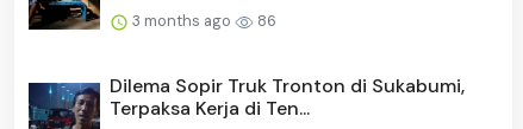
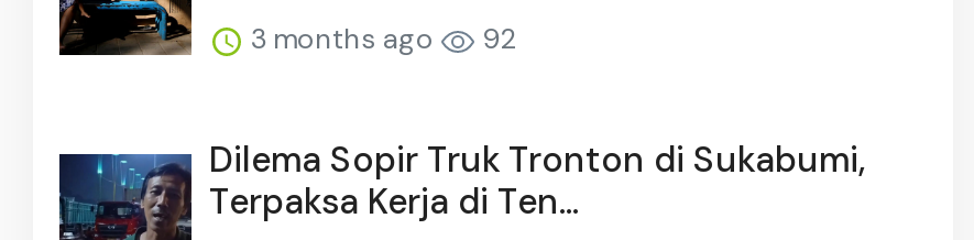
- 3 months ago 86
+ 3 months ago 92
